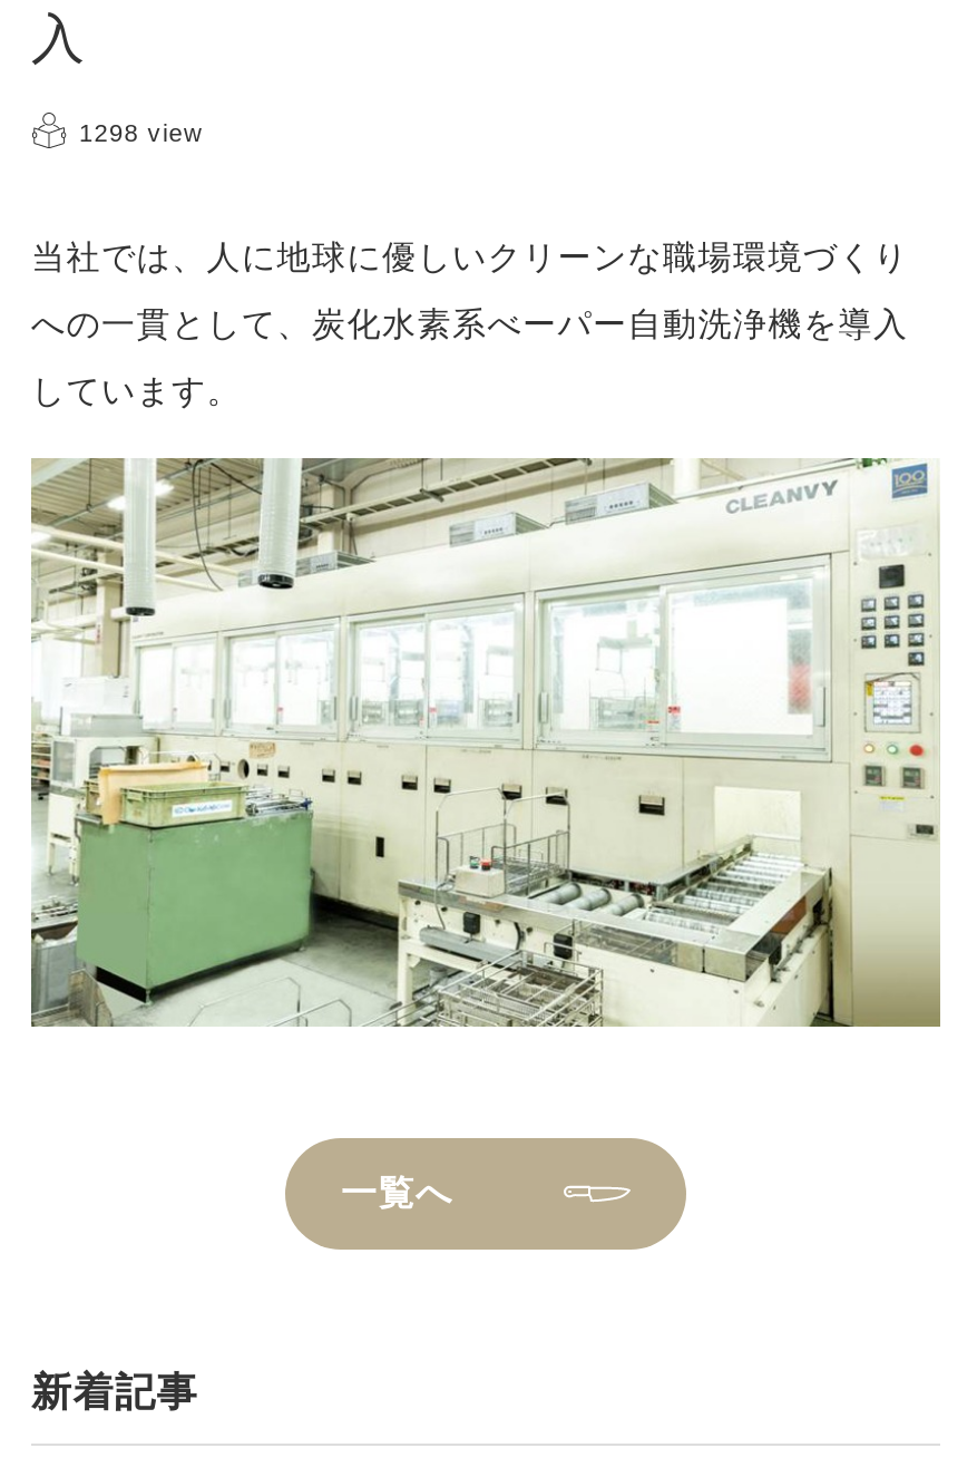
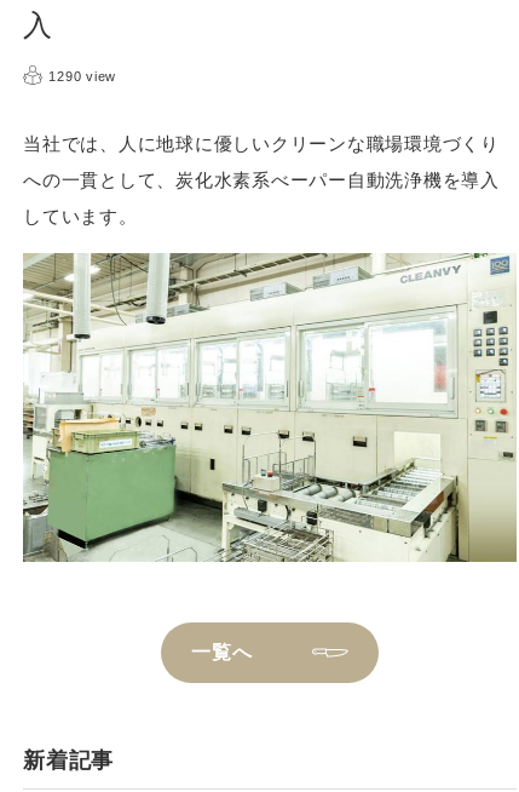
- 1298 view
+ 1290 view
